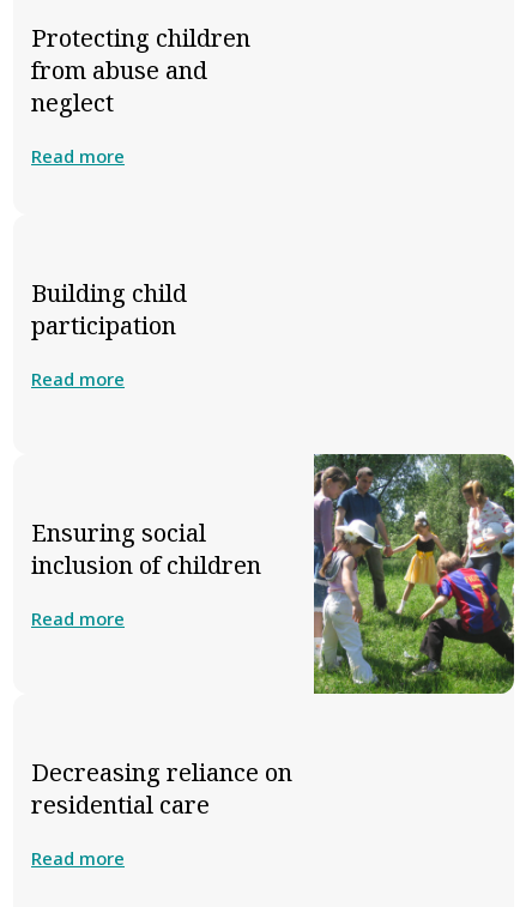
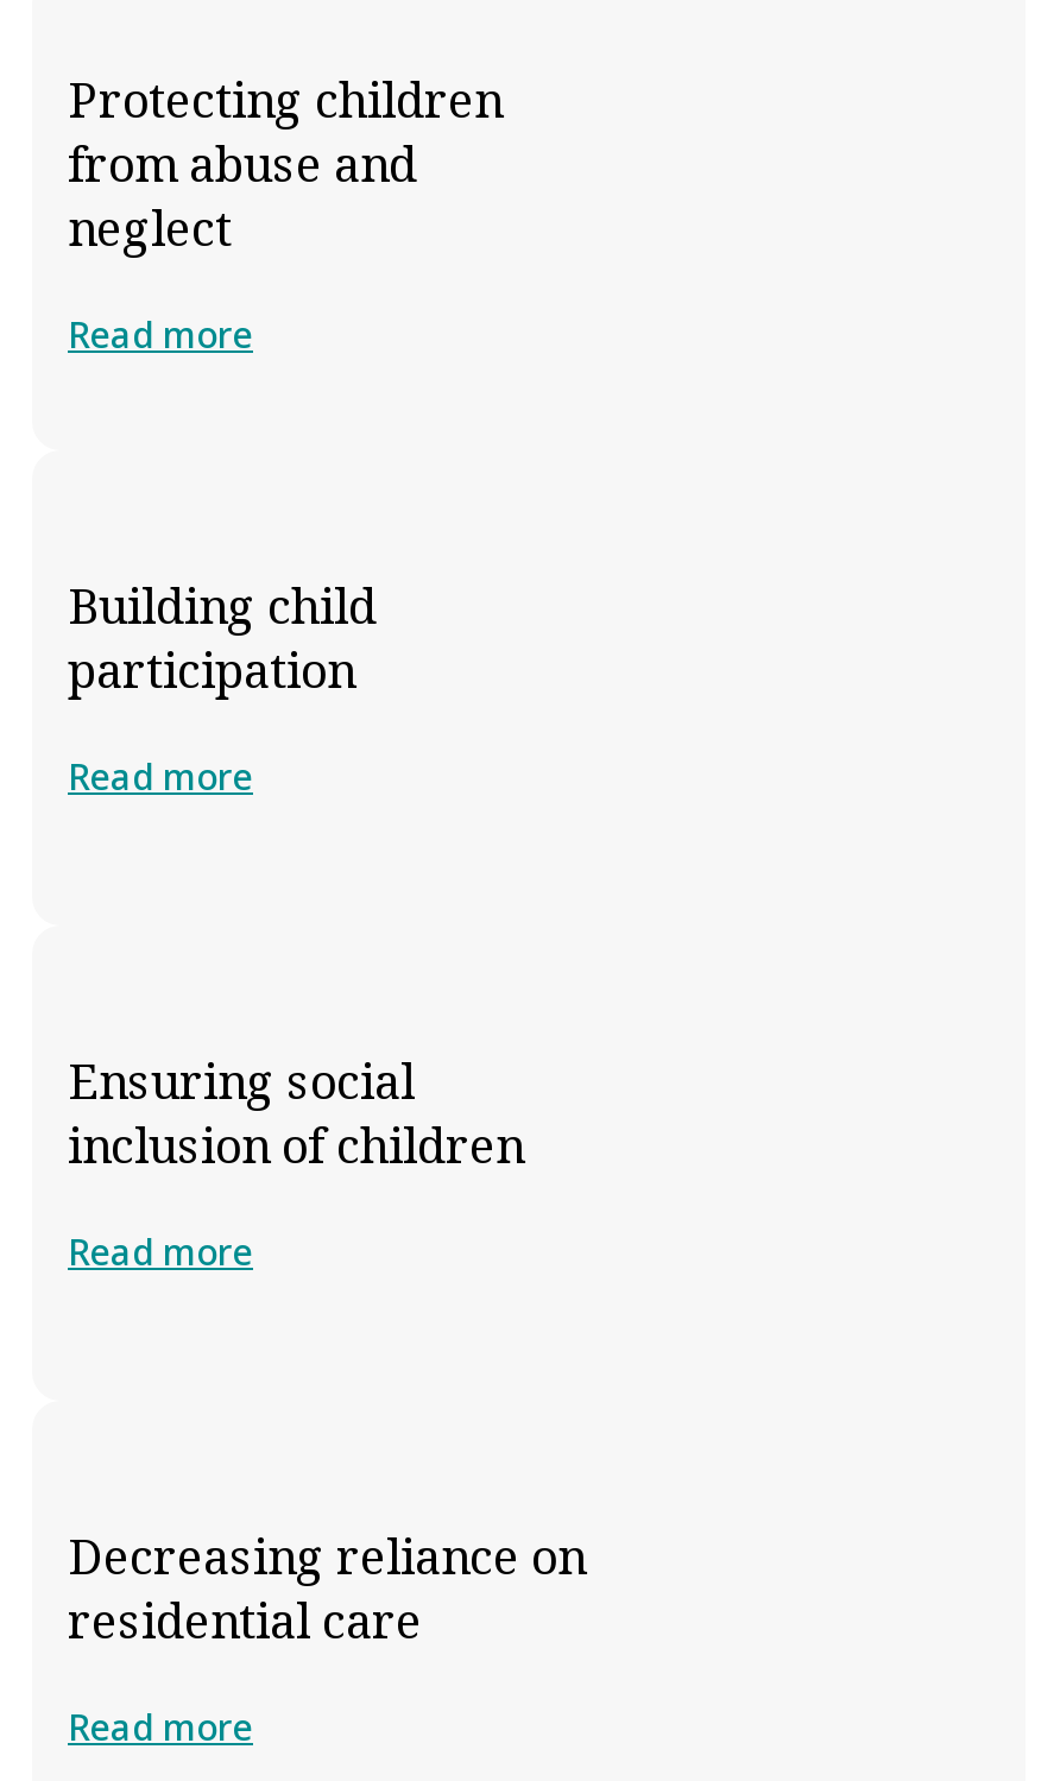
- [image]
